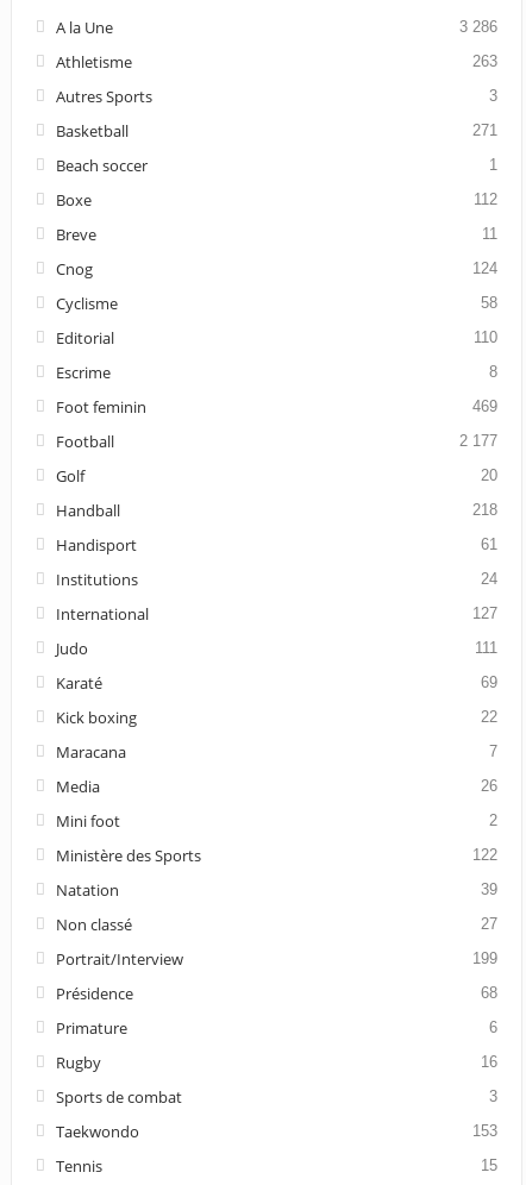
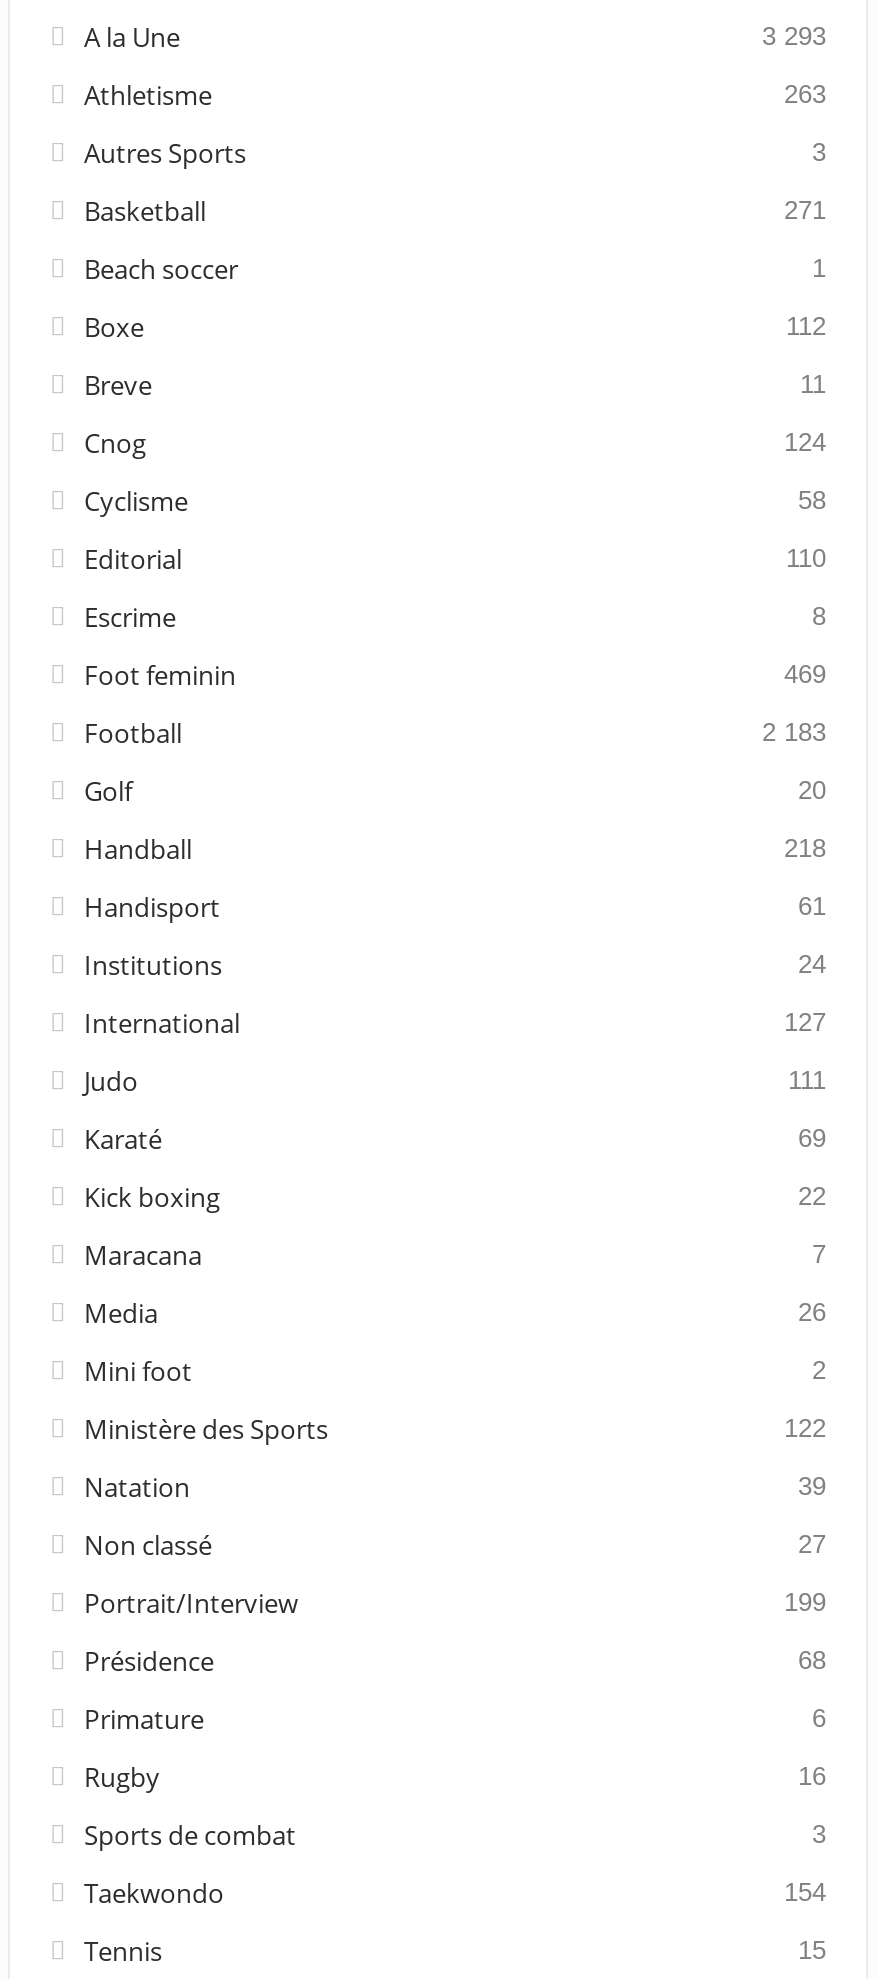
- 3 286
+ 3 293

- 2 177
+ 2 183

- 153
+ 154
